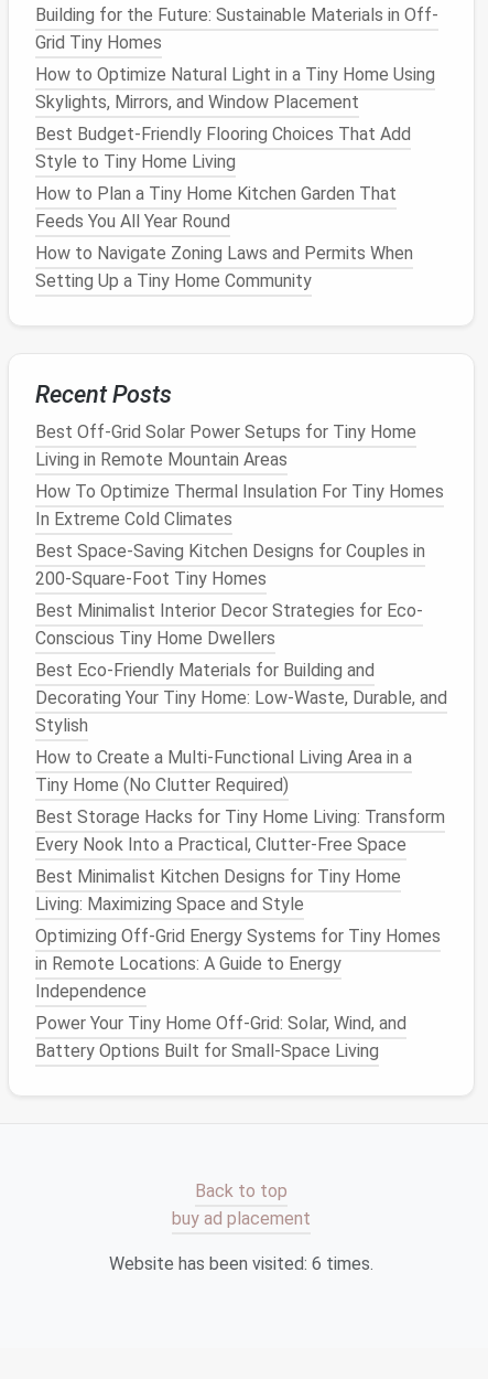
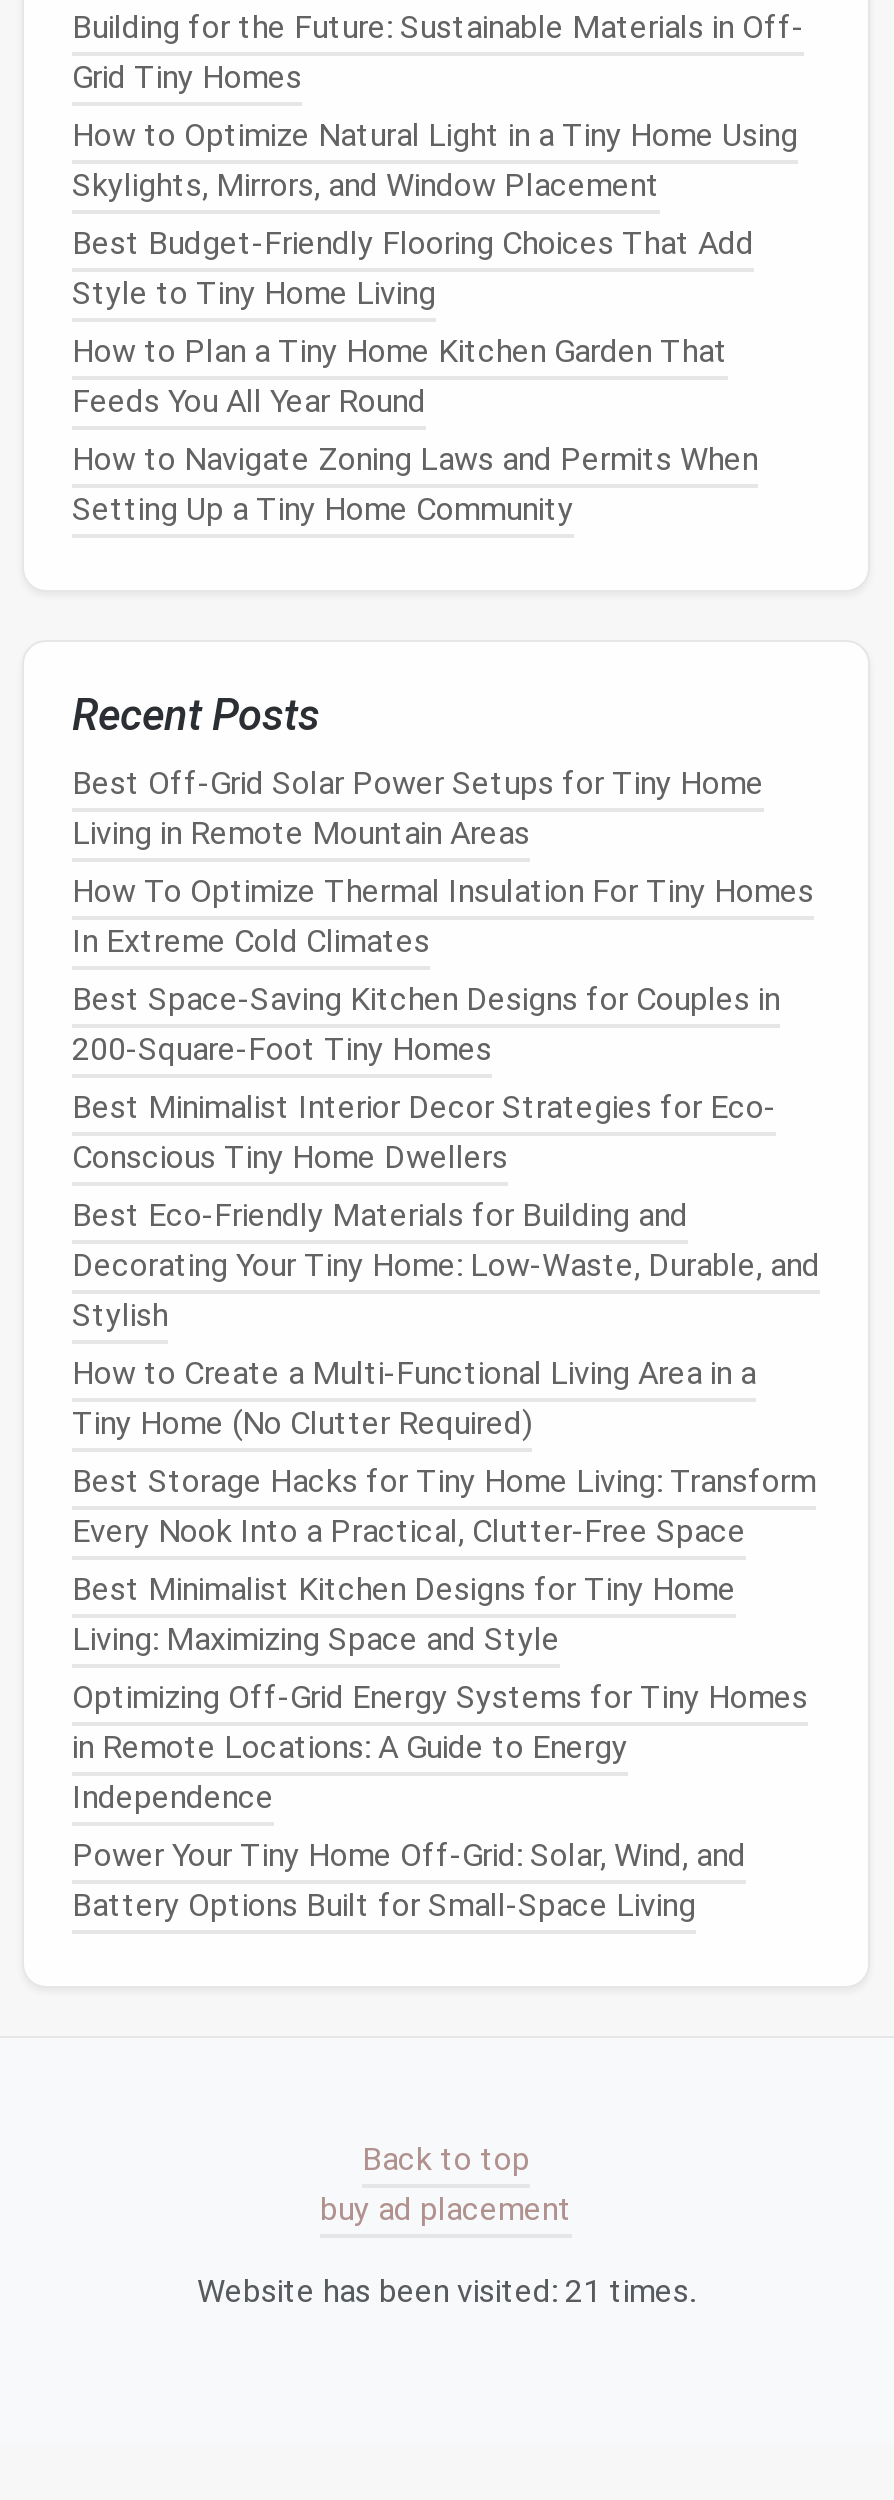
- Website has been visited: 6 times.
+ Website has been visited: 21 times.
